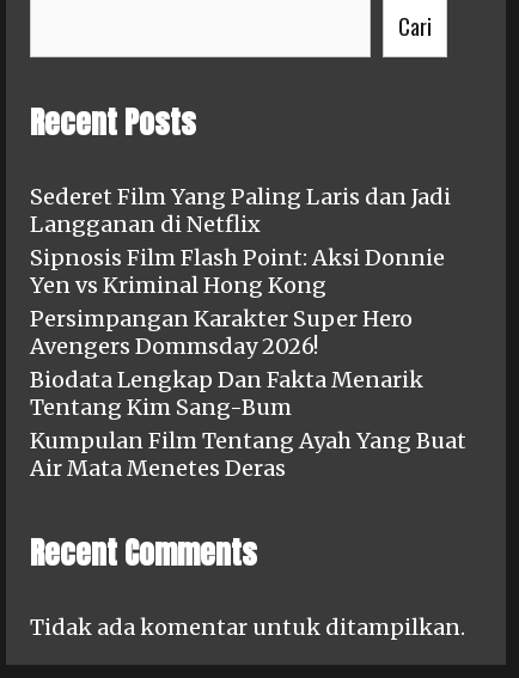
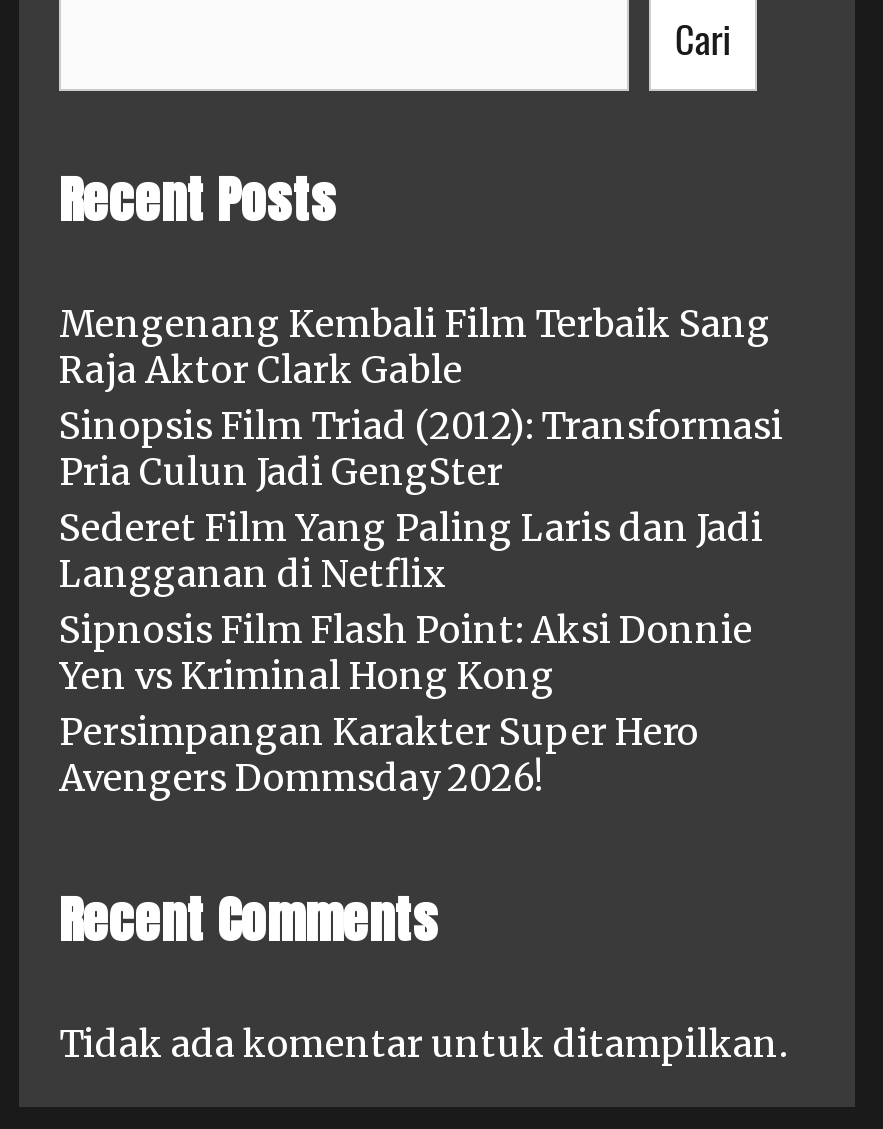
+ Mengenang Kembali Film Terbaik Sang
+ Raja Aktor Clark Gable
+ Sinopsis Film Triad (2012): Transformasi
+ Pria Culun Jadi GengSter

moved down: Sederet Film Yang Paling Laris dan Jadi | Langganan di Netflix | Sipnosis Film Flash Point: Aksi Donnie | Yen vs Kriminal Hong Kong | Persimpangan Karakter Super Hero | Avengers Dommsday 2026!

- Biodata Lengkap Dan Fakta Menarik
- Tentang Kim Sang-Bum
- Kumpulan Film Tentang Ayah Yang Buat
- Air Mata Menetes Deras
